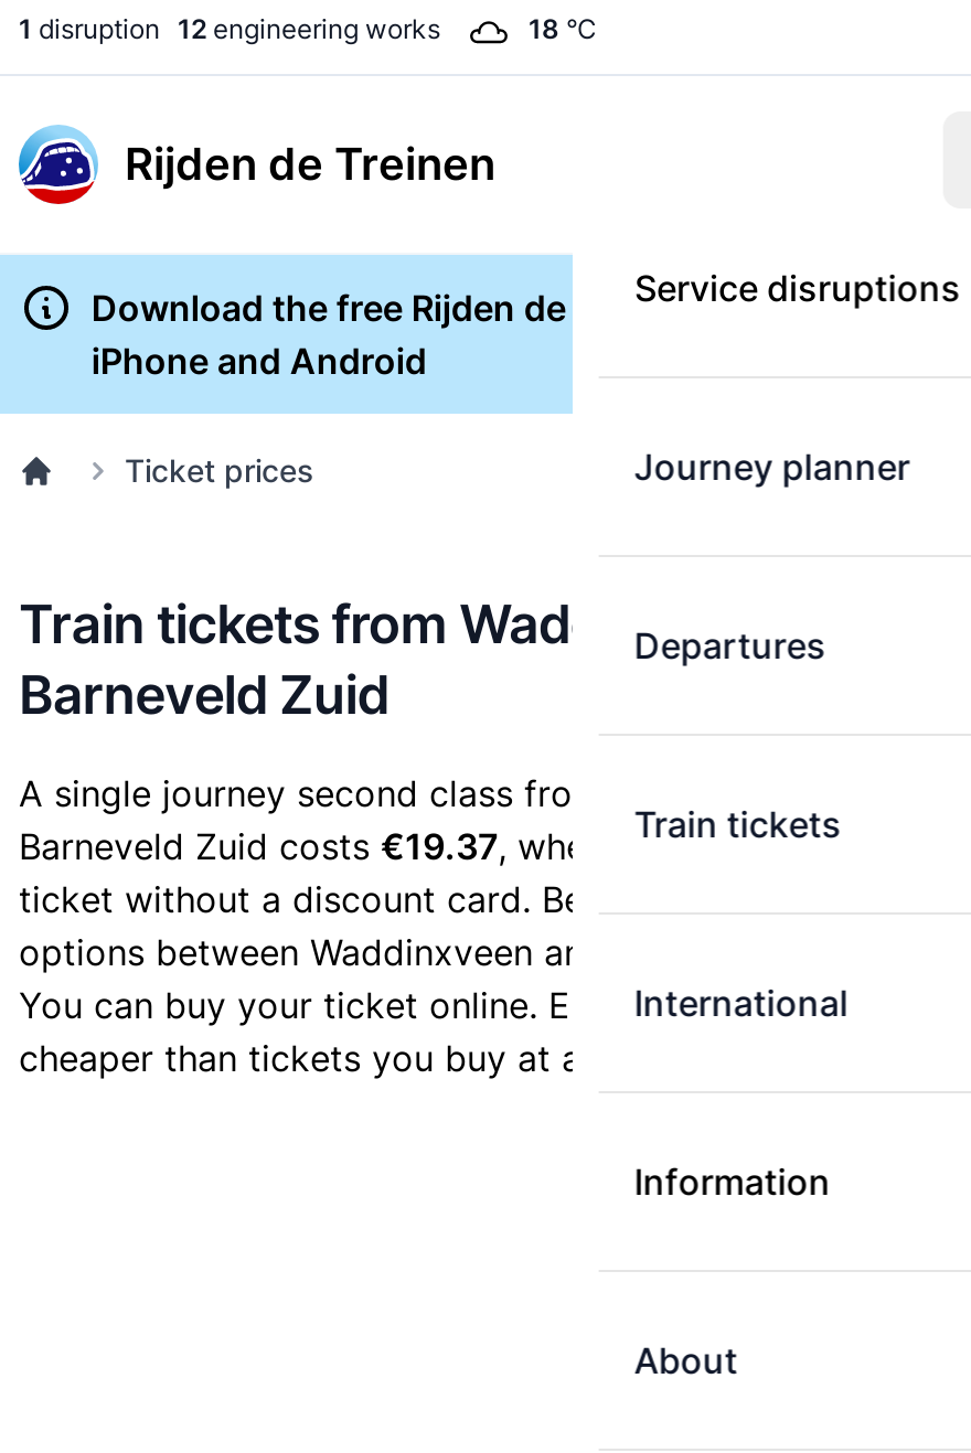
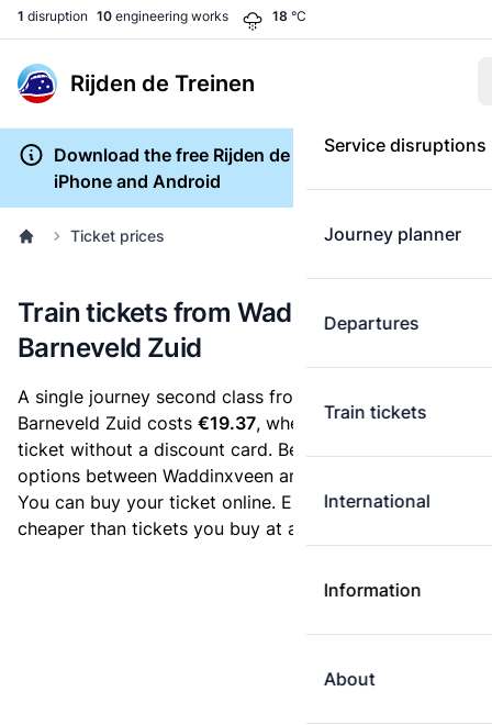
- 1 disruption 12 engineering works
+ 1 disruption 10 engineering works
